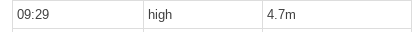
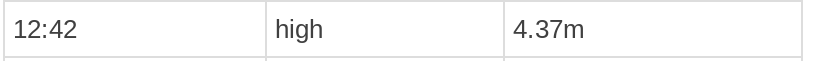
- 09:29
+ 12:42

- 4.7m
+ 4.37m
